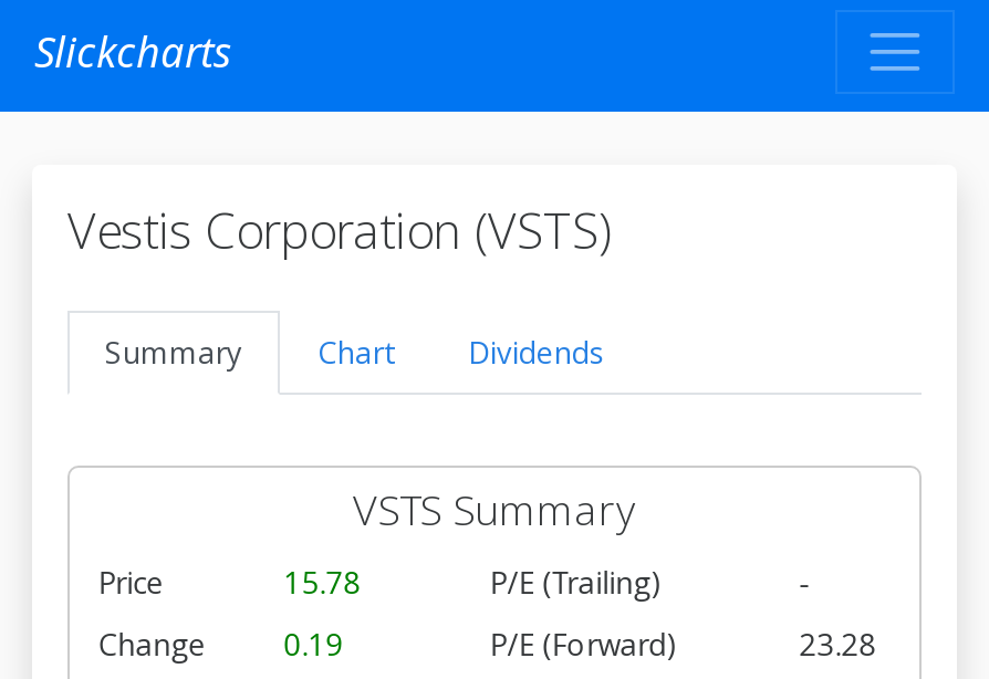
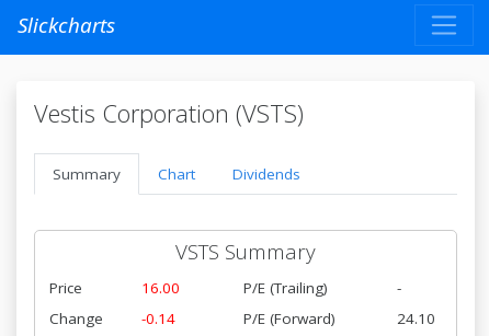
- 15.78
+ 16.00

- Change 0.19
+ Change -0.14

- 23.28
+ 24.10
